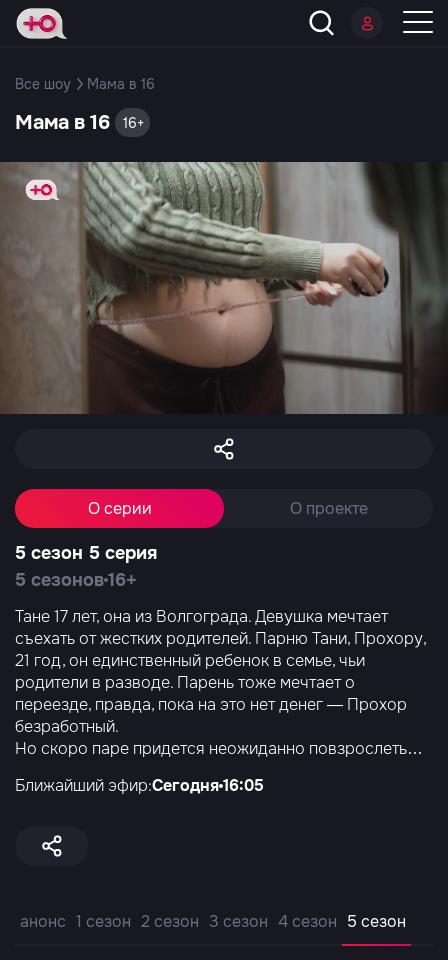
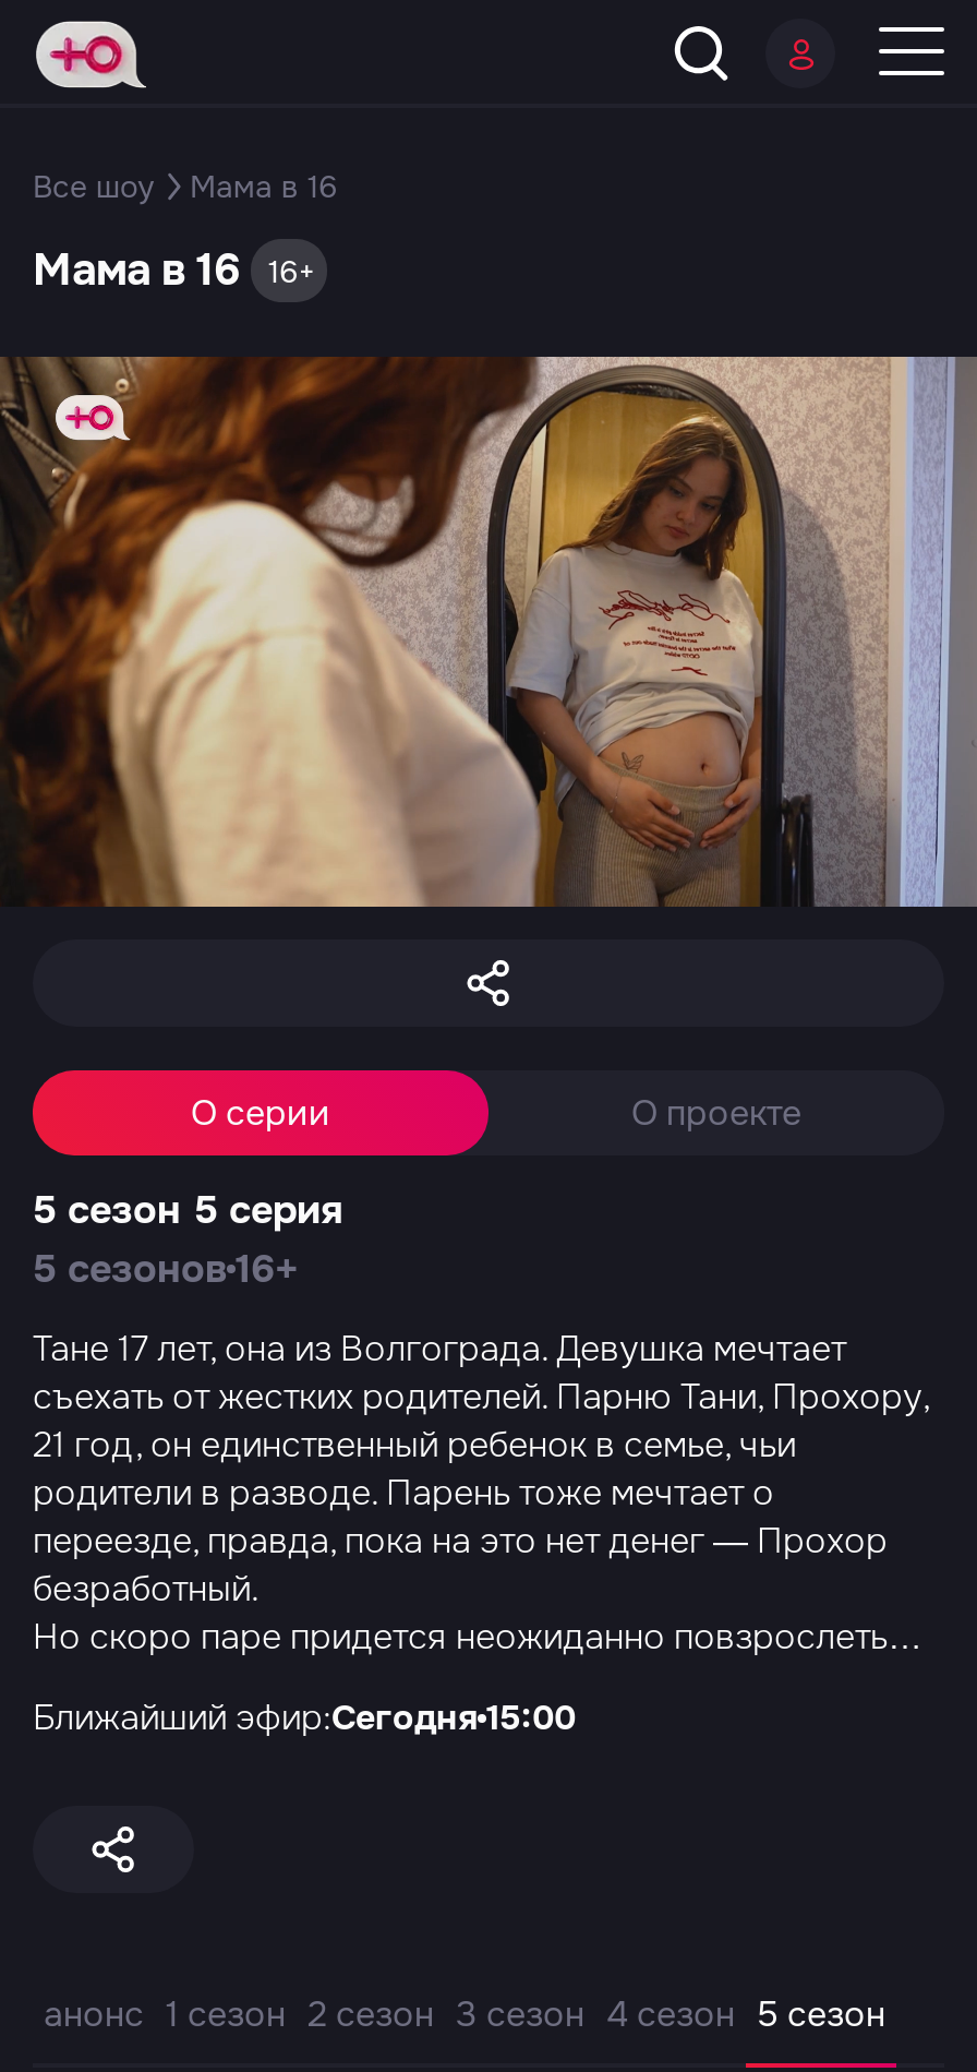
- [image]
+ [image]

- Ближайший эфир:Сегодня 16:05
+ Ближайший эфир:Сегодня 15:00
